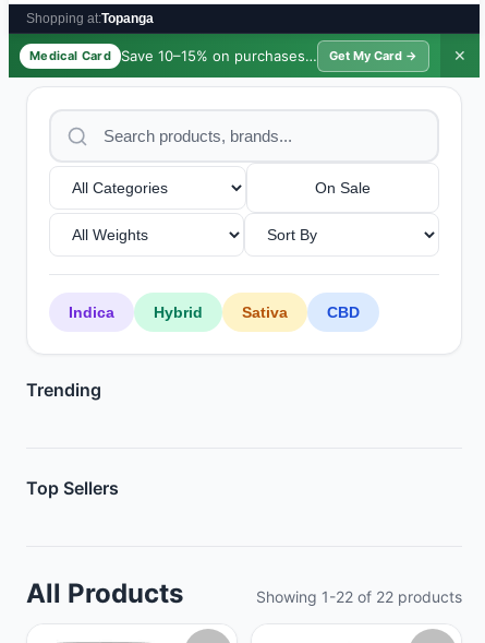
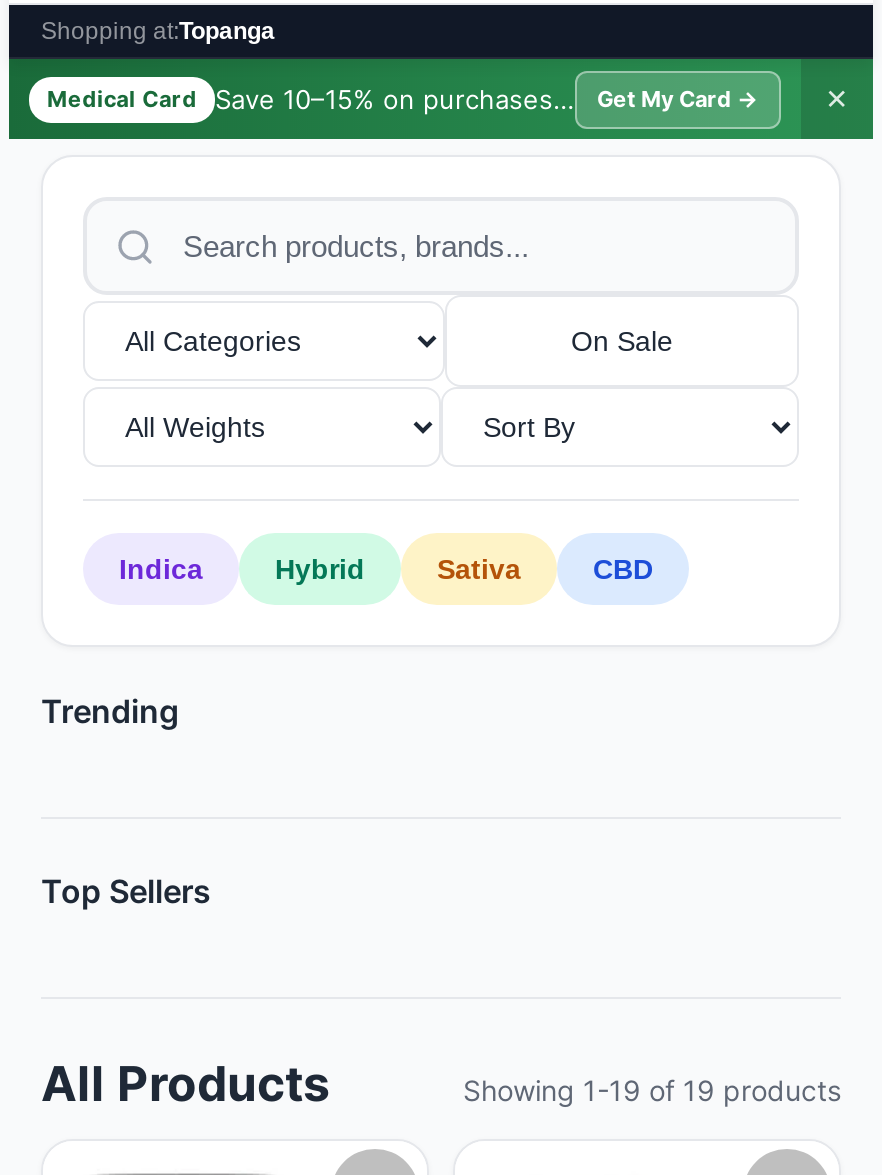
- Showing 1 -22 of 22 products
+ Showing 1 -19 of 19 products
